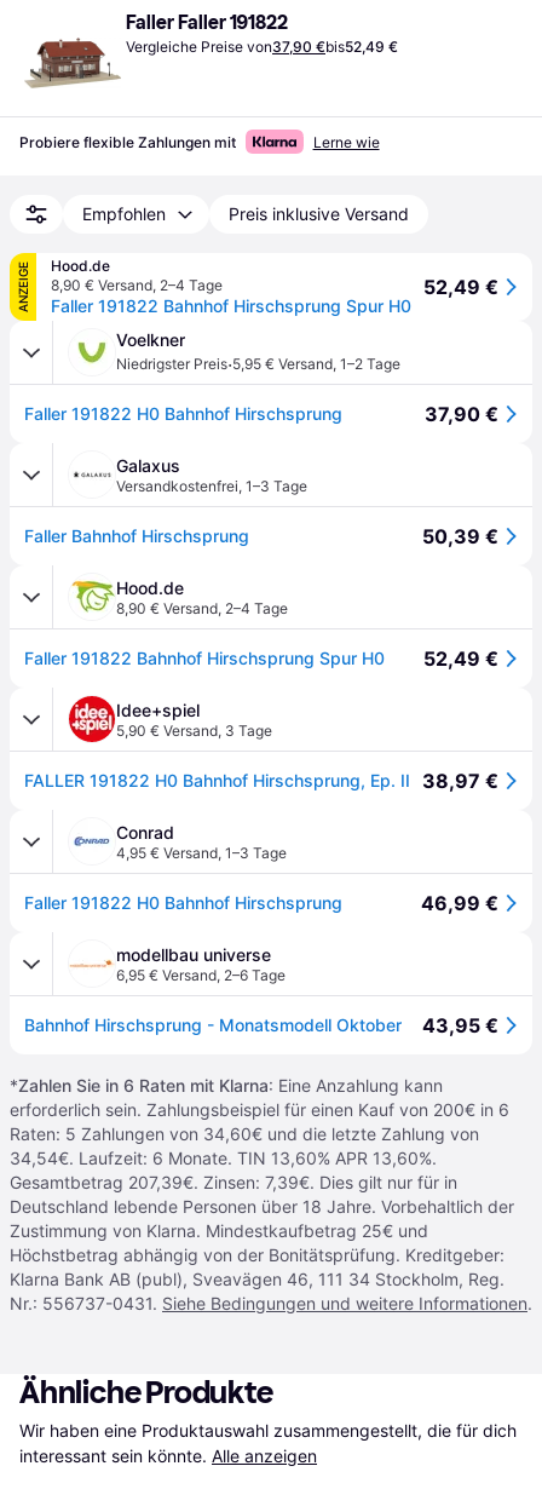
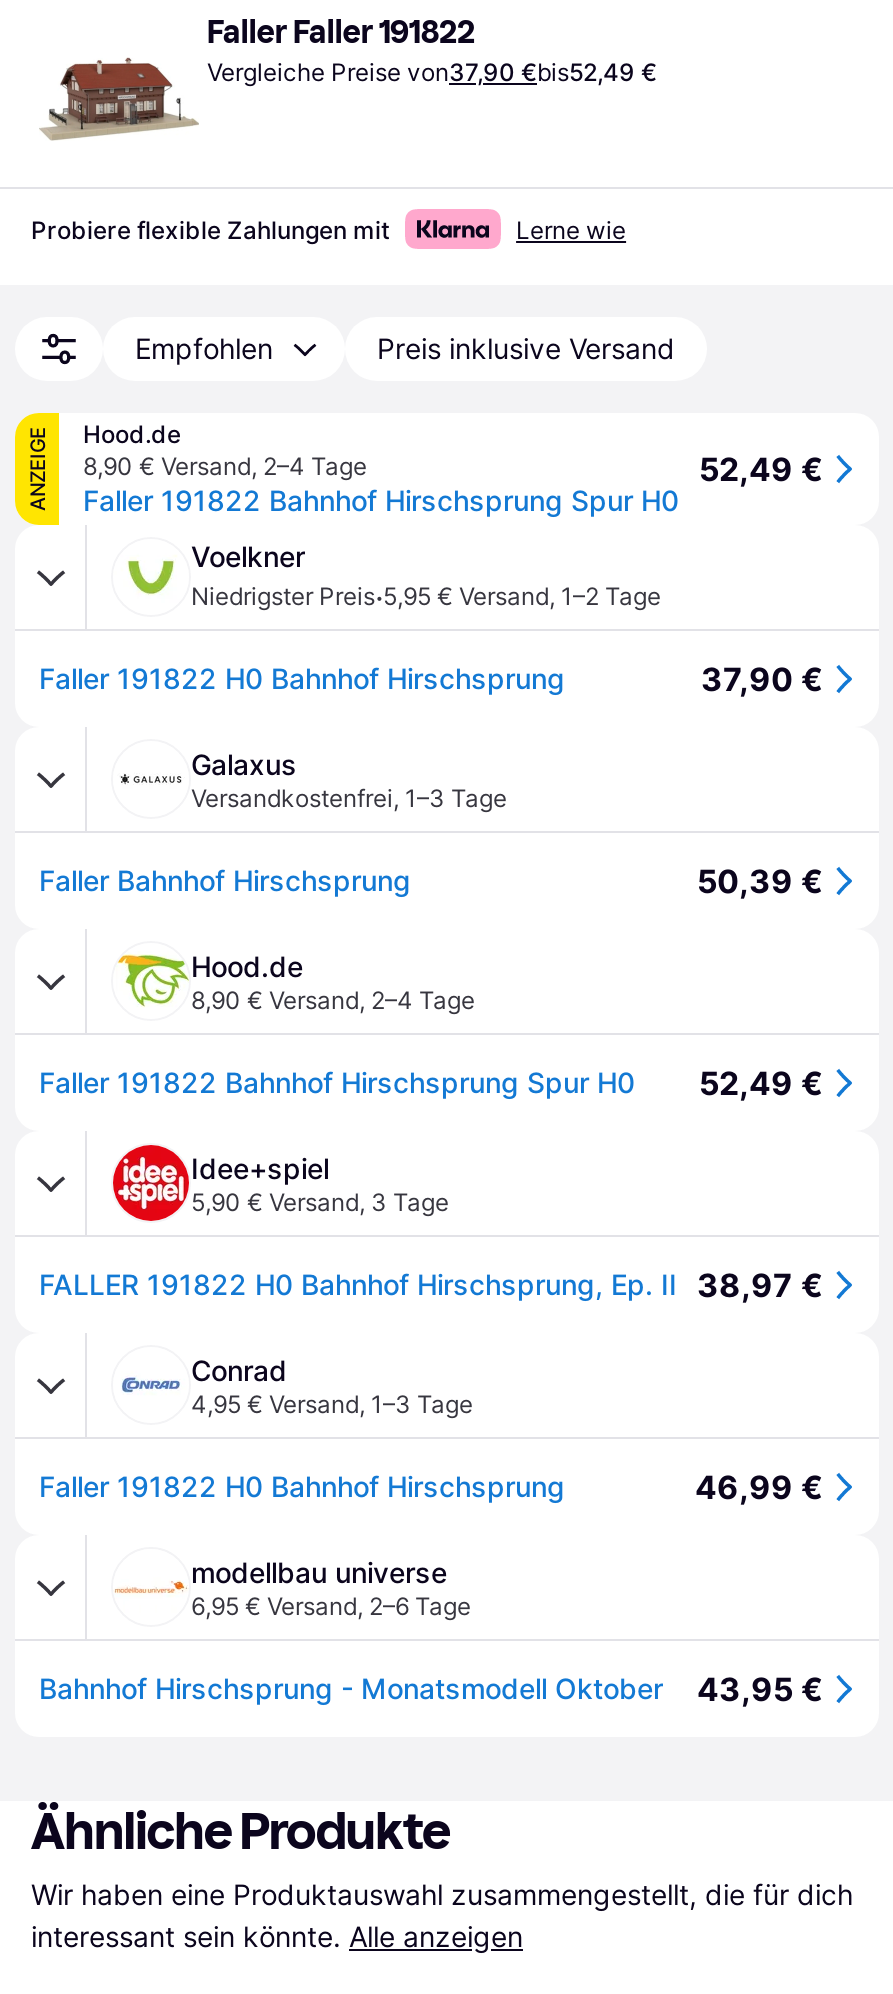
- *Zahlen Sie in 6 Raten mit Klarna: Eine Anzahlung kann
- erforderlich sein. Zahlungsbeispiel für einen Kauf von 200€ in 6
- Raten: 5 Zahlungen von 34,60€ und die letzte Zahlung von
- 34,54€. Laufzeit: 6 Monate. TIN 13,60% APR 13,60%.
- Gesamtbetrag 207,39€. Zinsen: 7,39€. Dies gilt nur für in
- Deutschland lebende Personen über 18 Jahre. Vorbehaltlich der
- Zustimmung von Klarna. Mindestkaufbetrag 25€ und
- Höchstbetrag abhängig von der Bonitätsprüfung. Kreditgeber:
- Klarna Bank AB (publ), Sveavägen 46, 111 34 Stockholm, Reg.
- Nr.: 556737-0431. Siehe Bedingungen und weitere Informationen.
